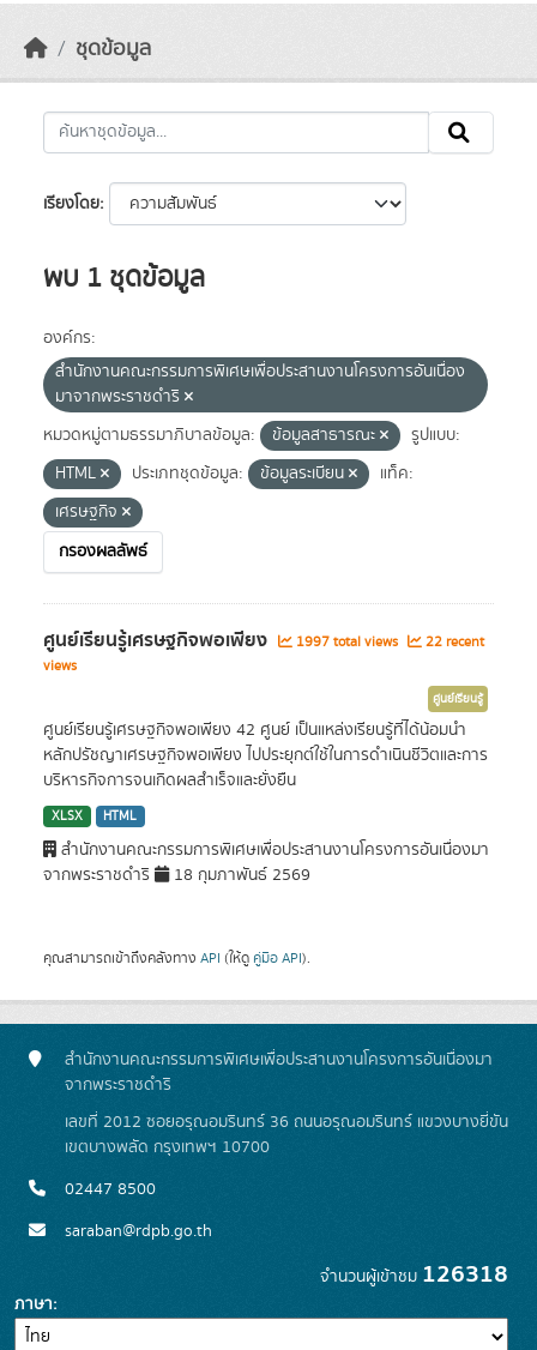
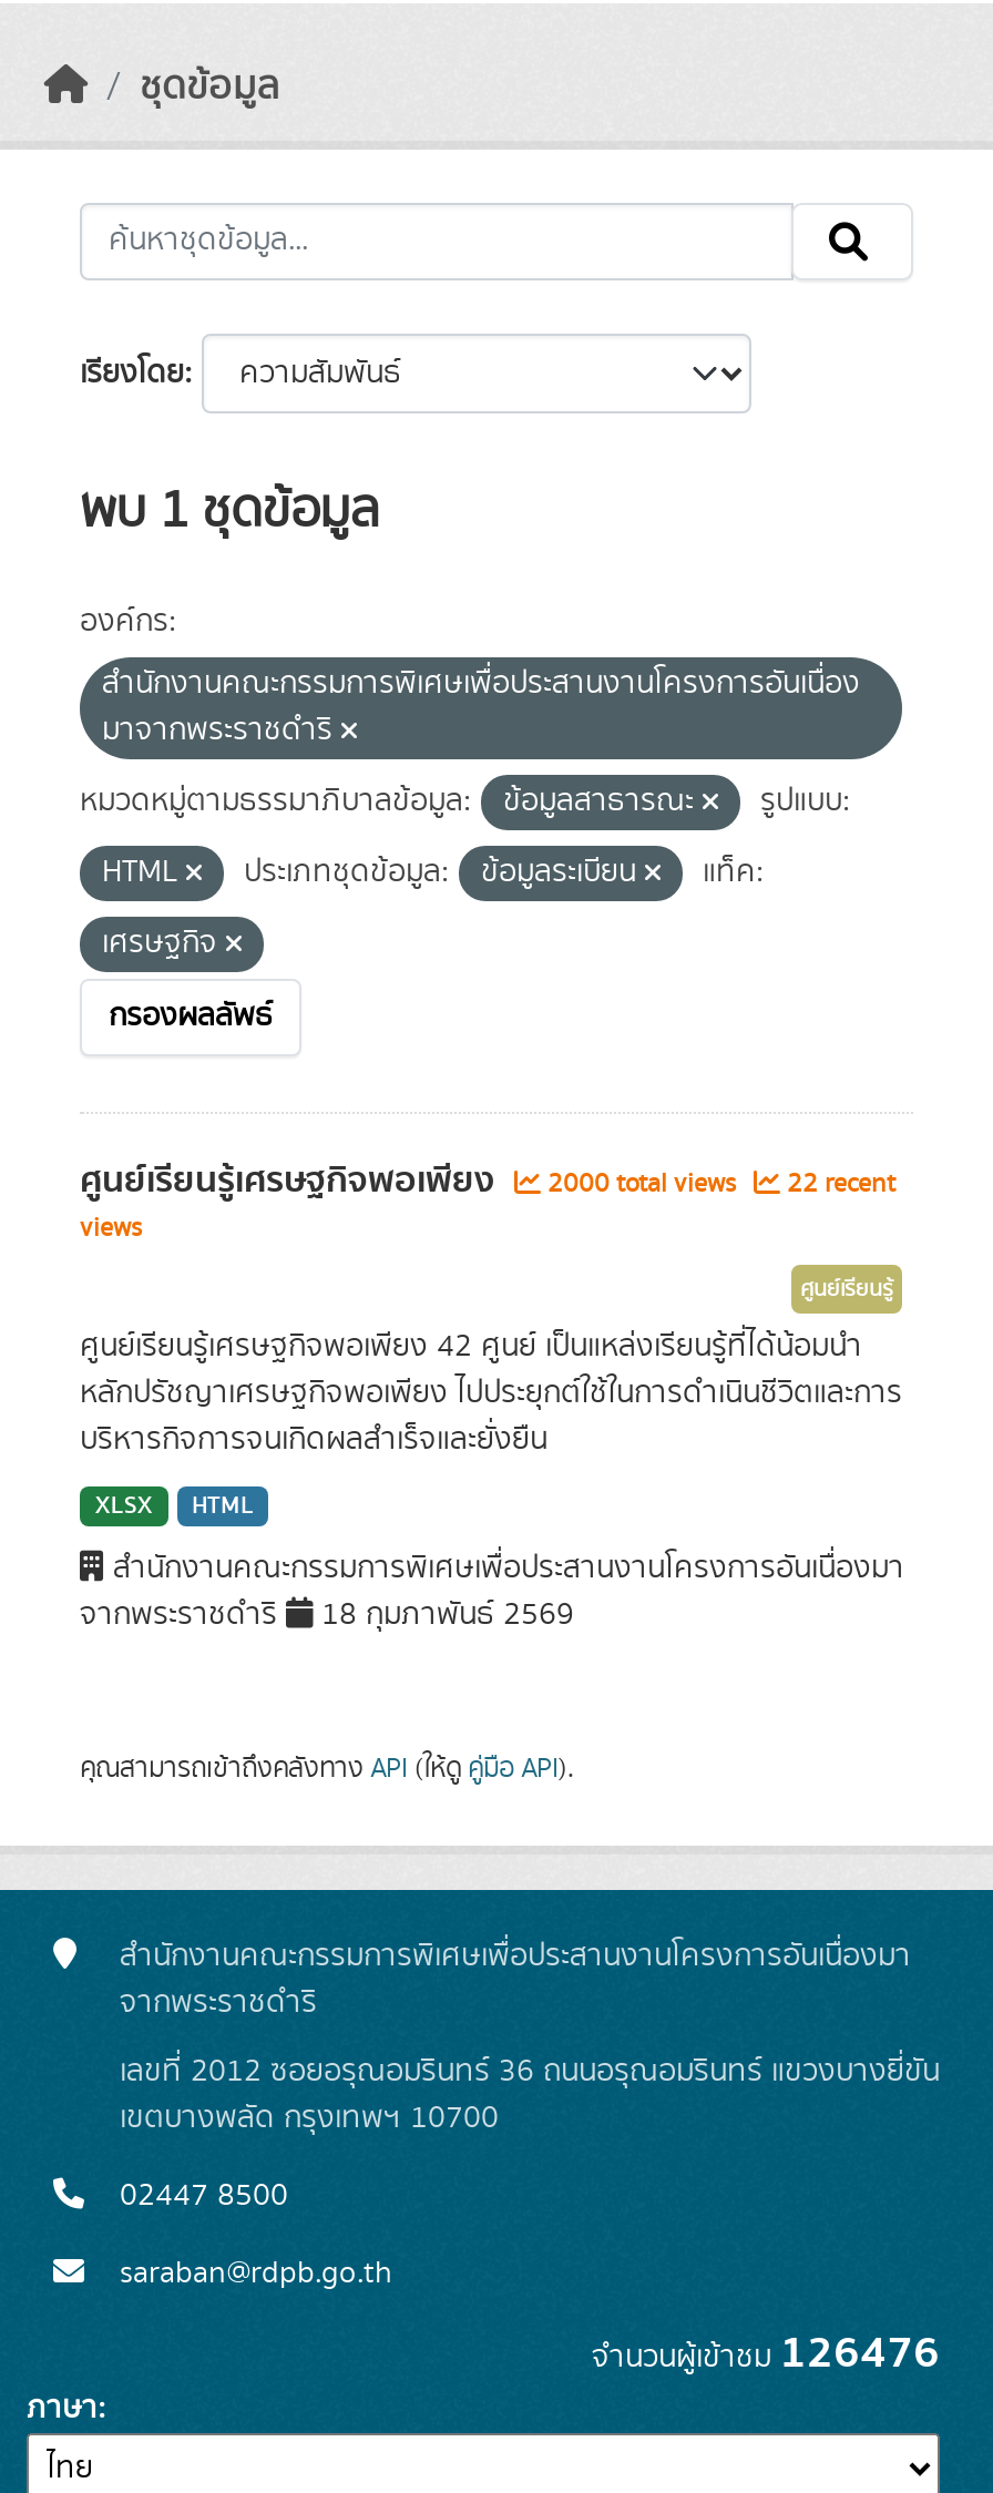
- ศูนย์เรียนรู้เศรษฐกิจพอเพียง 1997 total views 22 recent
+ ศูนย์เรียนรู้เศรษฐกิจพอเพียง 2000 total views 22 recent

- จำนวนผู้เข้าชม126318
+ จำนวนผู้เข้าชม126476
